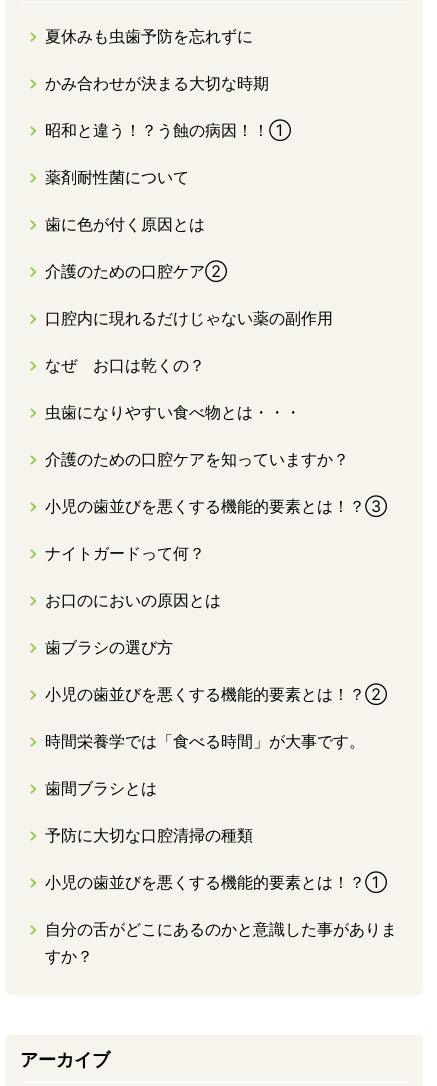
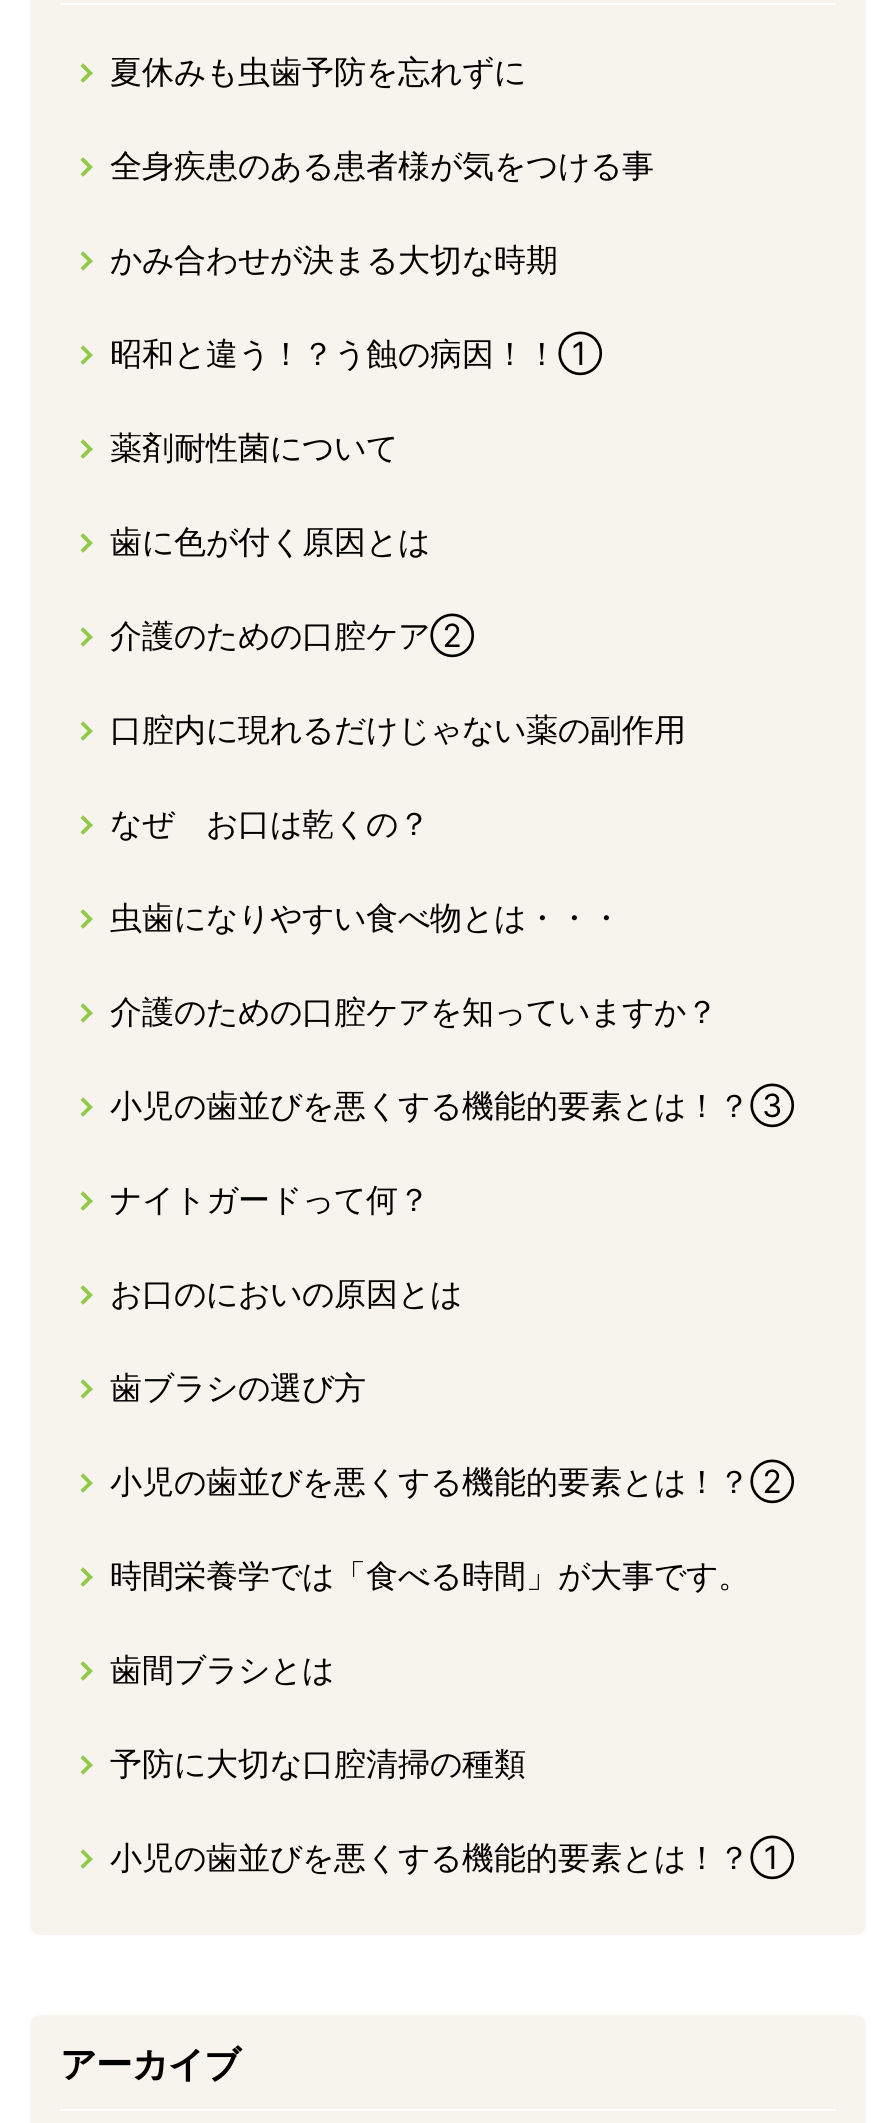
+ 全身疾患のある患者様が気をつける事

moved down: かみ合わせが決まる大切な時期 | 薬剤耐性菌について | 歯に色が付く原因とは | ... | 歯間ブラシとは | 予防に大切な口腔清掃の種類

- 自分の舌がどこにあるのかと意識した事がありま
- すか？
